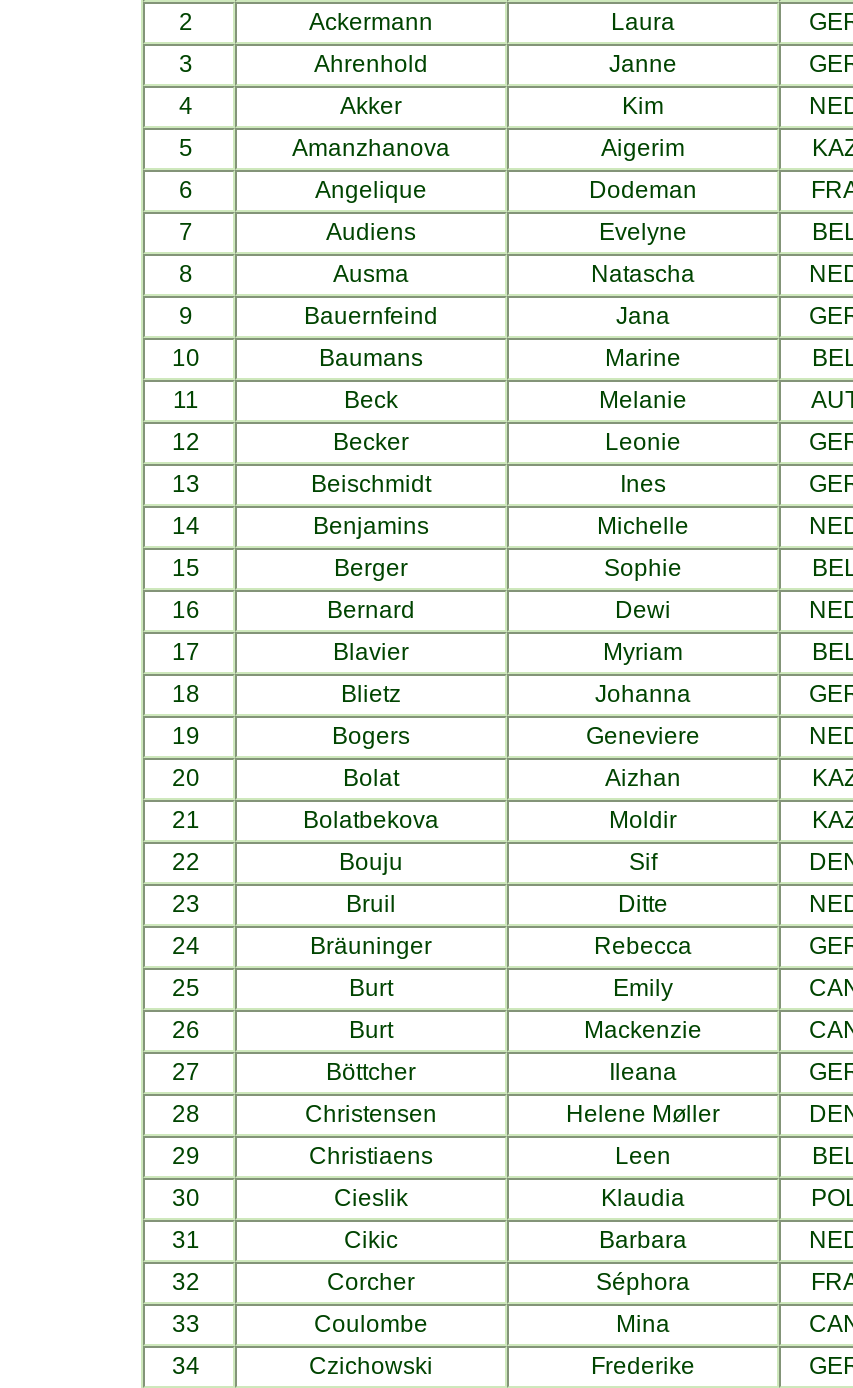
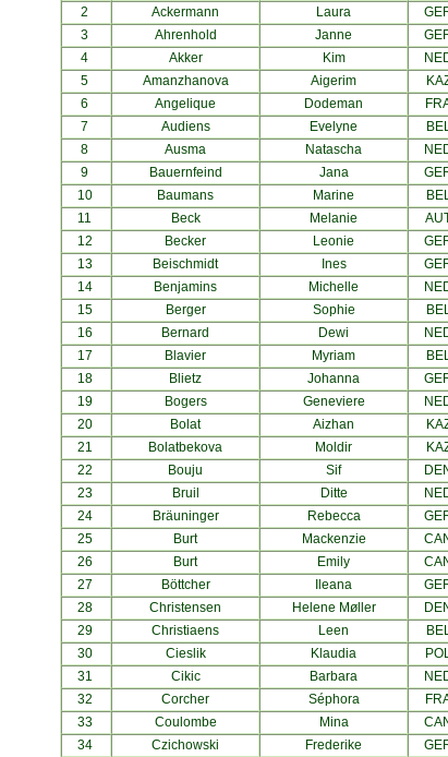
moved down: Emily

moved up: Mackenzie
